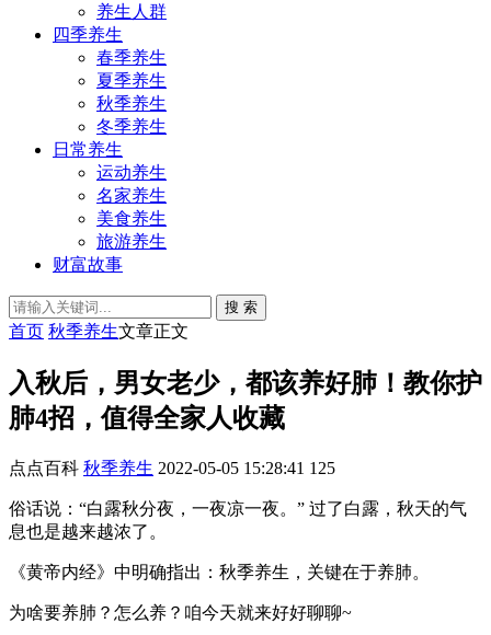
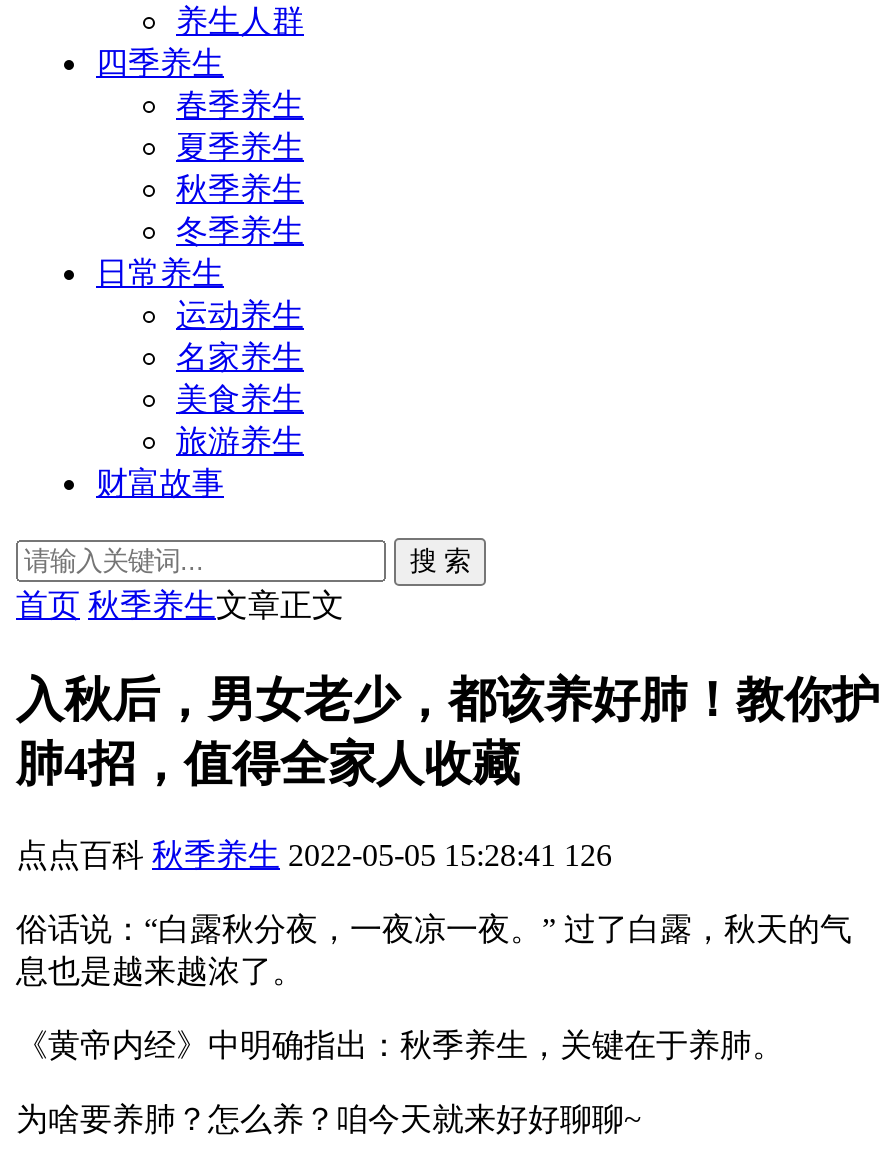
- 点点百科 秋季养生 2022-05-05 15:28:41 125
+ 点点百科 秋季养生 2022-05-05 15:28:41 126
